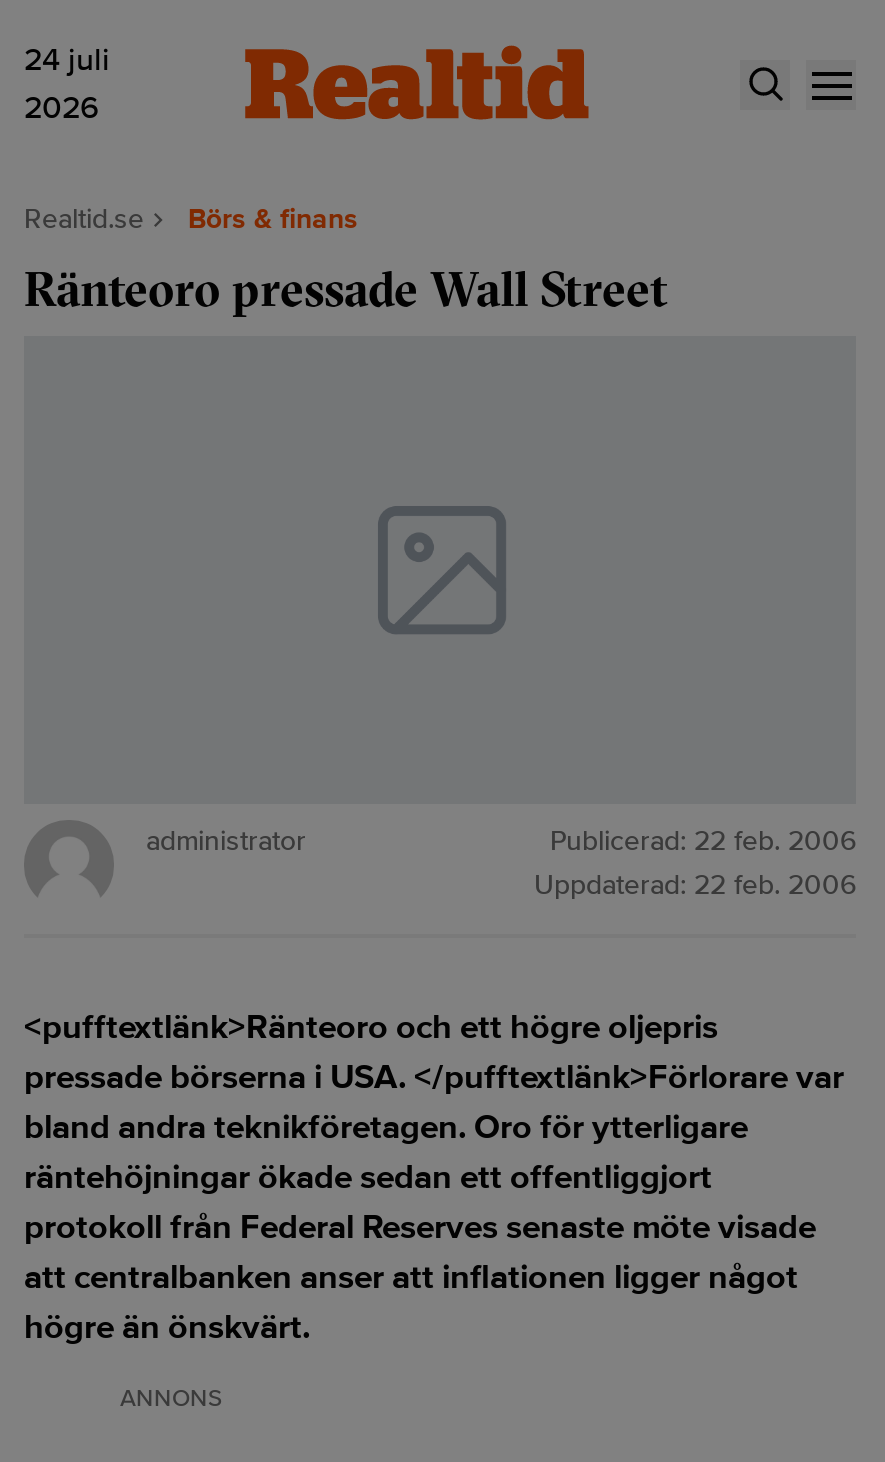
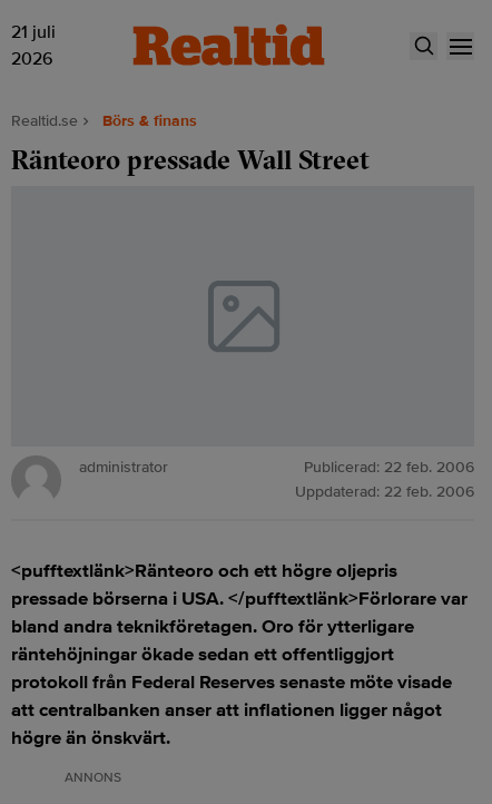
- 24 juli
+ 21 juli
